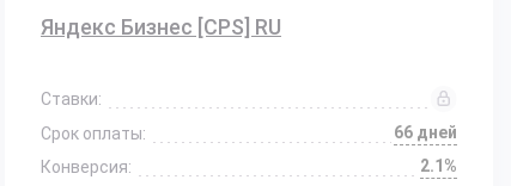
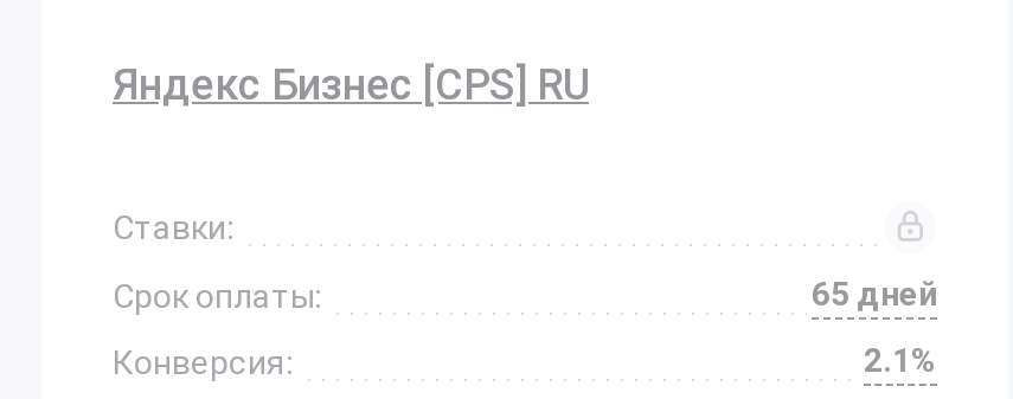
- 66 дней
+ 65 дней
